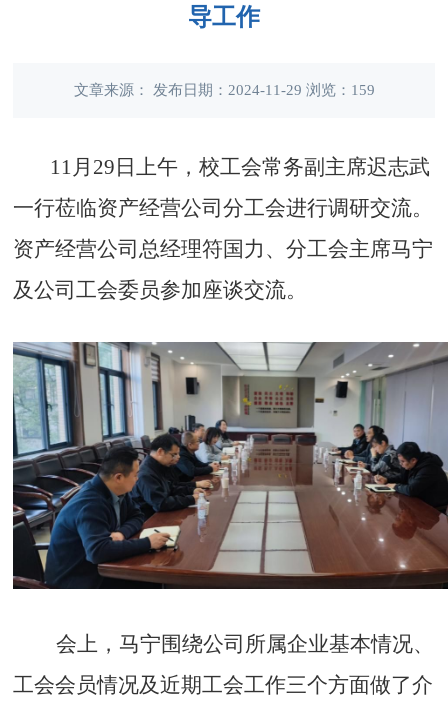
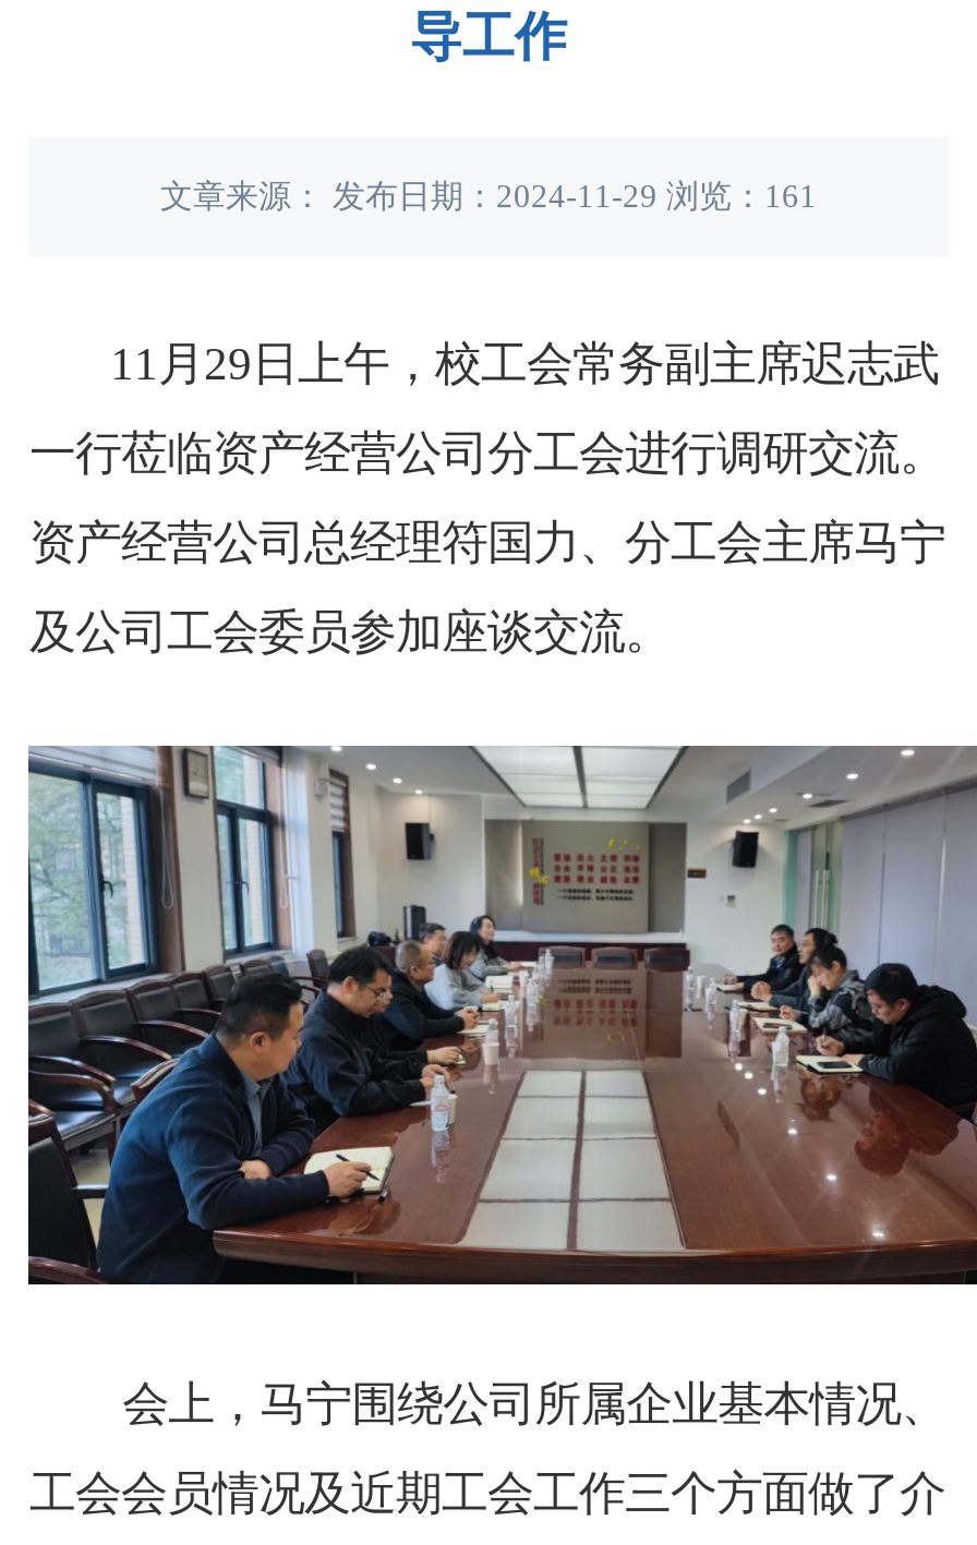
- 文章来源： 发布日期：2024-11-29 浏览：159
+ 文章来源： 发布日期：2024-11-29 浏览：161
